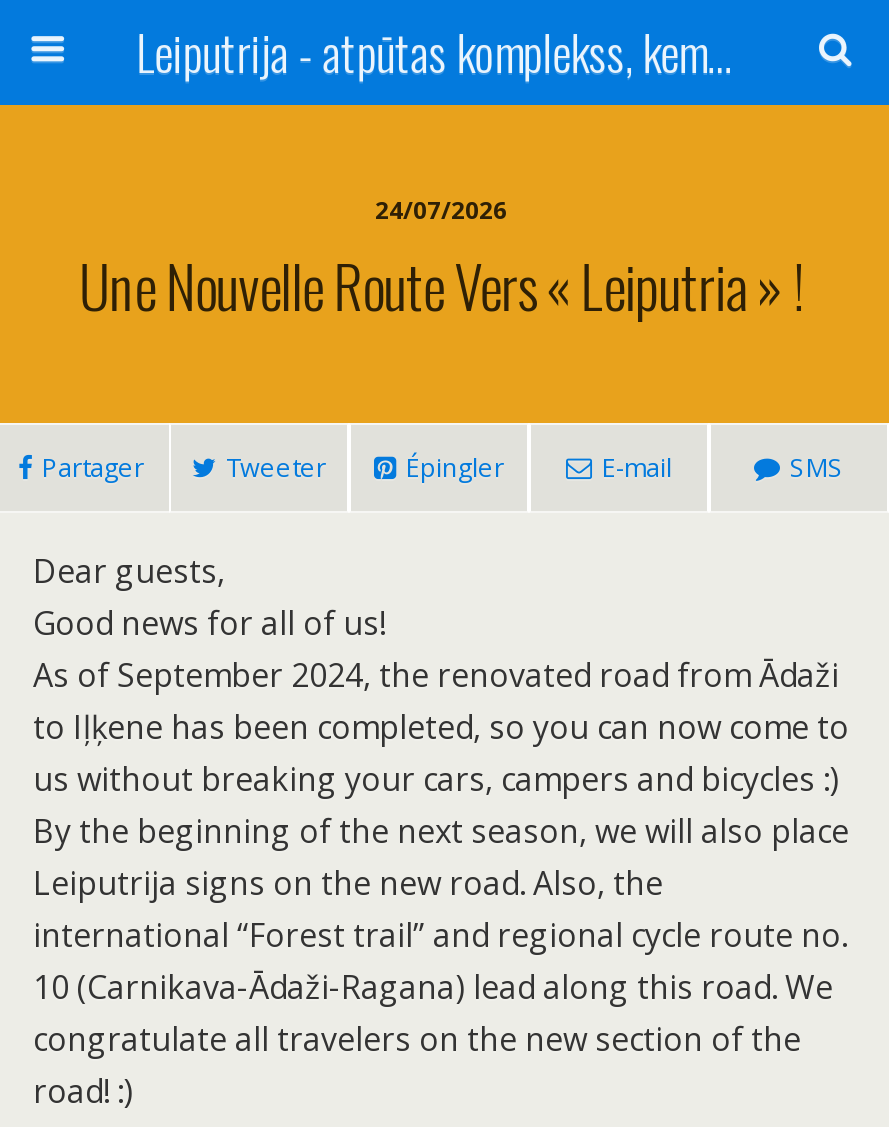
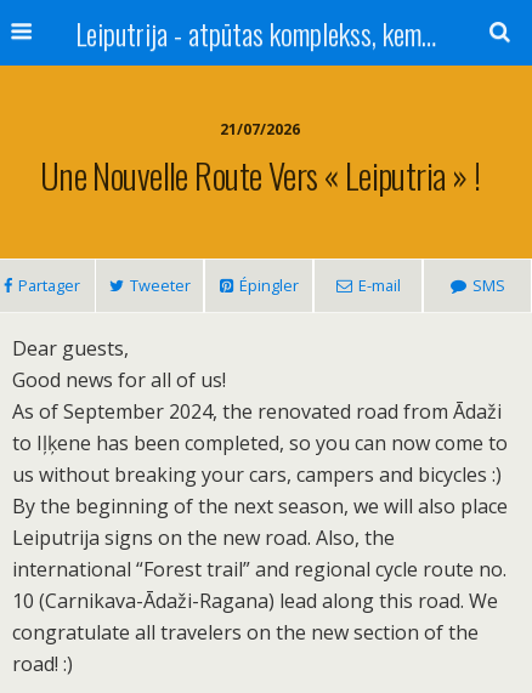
- 24/07/2026
+ 21/07/2026
